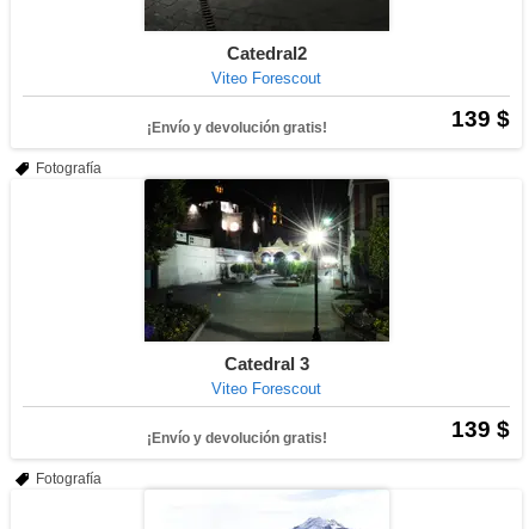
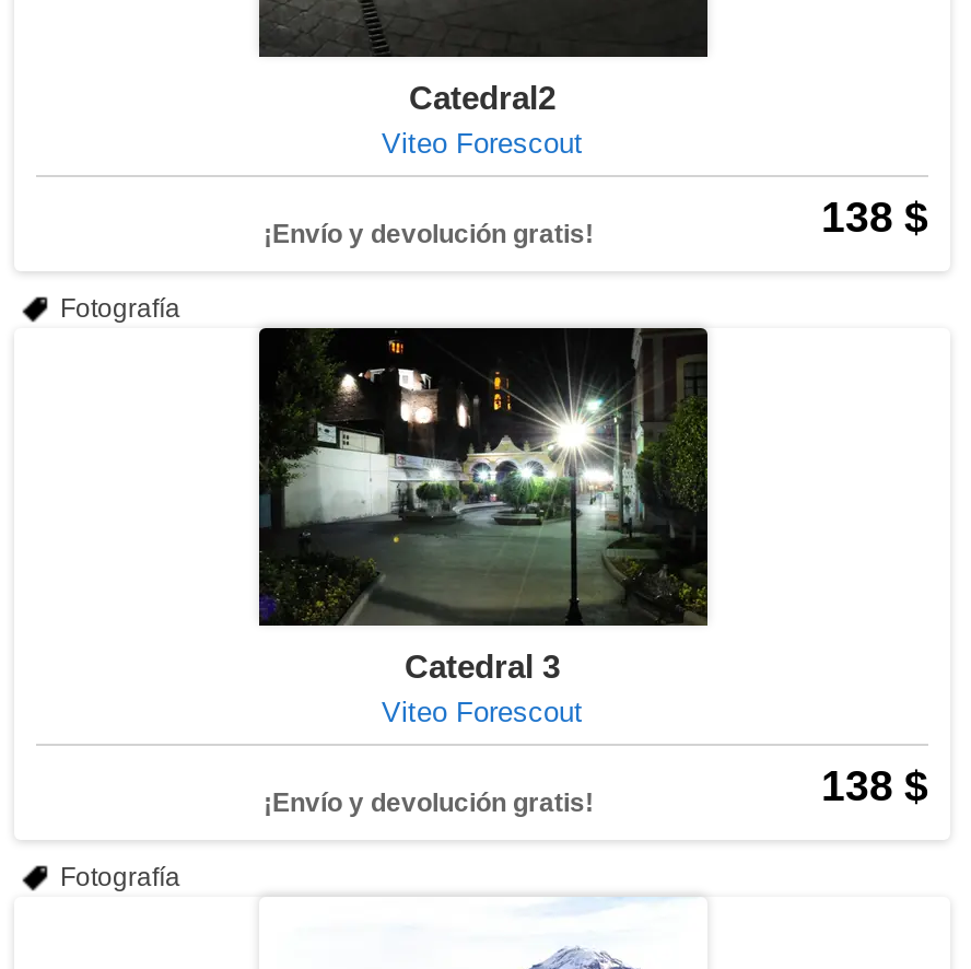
- 139 $
+ 138 $

- 139 $
+ 138 $
